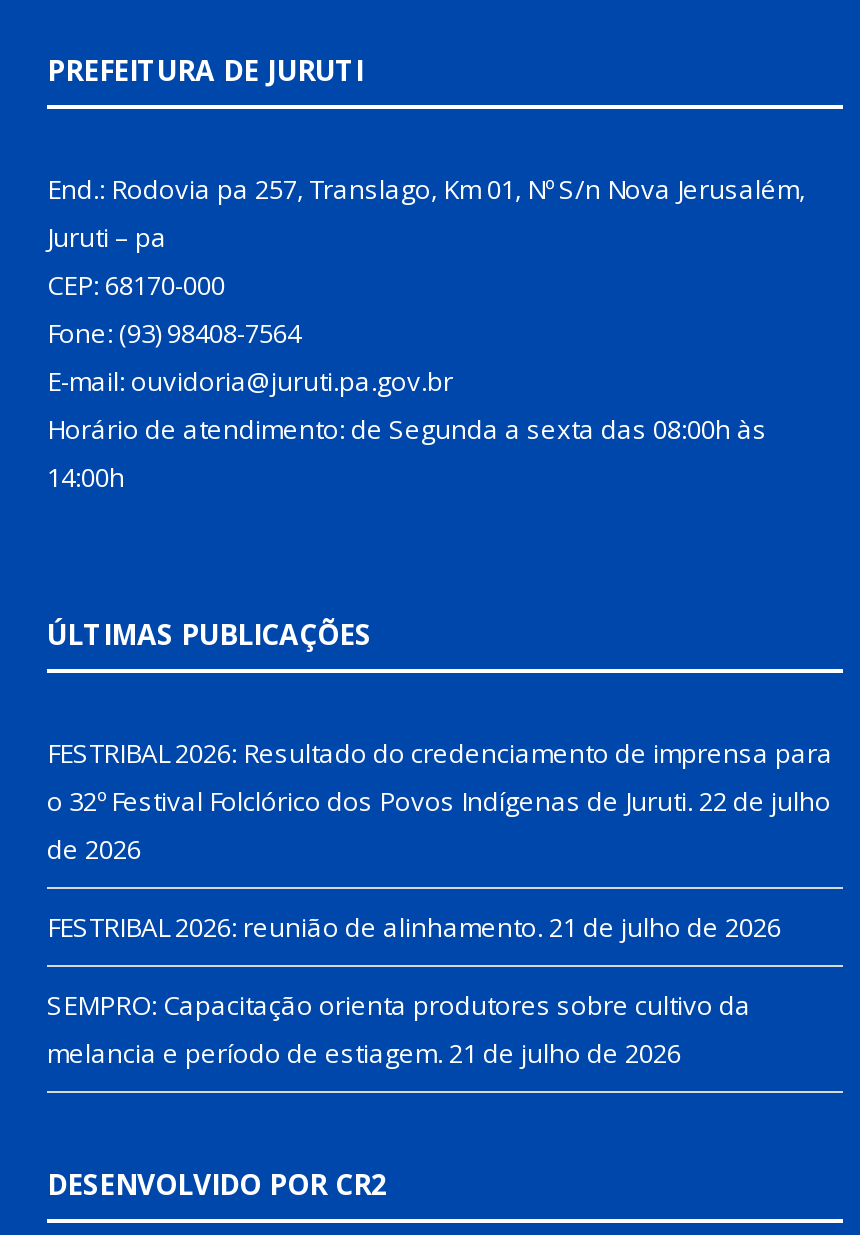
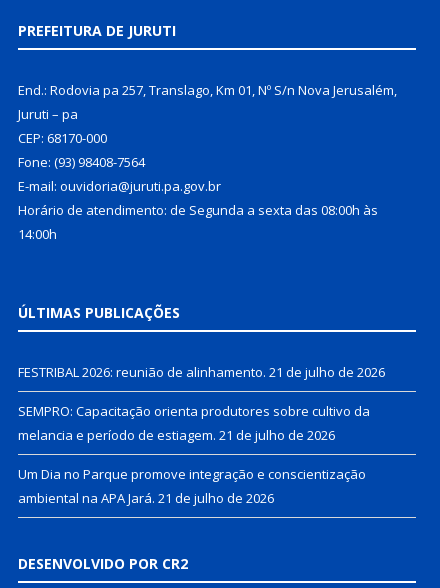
- FESTRIBAL 2026: Resultado do credenciamento de imprensa para
- o 32º Festival Folclórico dos Povos Indígenas de Juruti. 22 de julho
- de 2026

moved up: FESTRIBAL 2026: reunião de alinhamento. 21 de julho de 2026 | SEMPRO: Capacitação orienta produtores sobre cultivo da | melancia e período de estiagem. 21 de julho de 2026

+ Um Dia no Parque promove integração e conscientização
+ ambiental na APA Jará. 21 de julho de 2026
